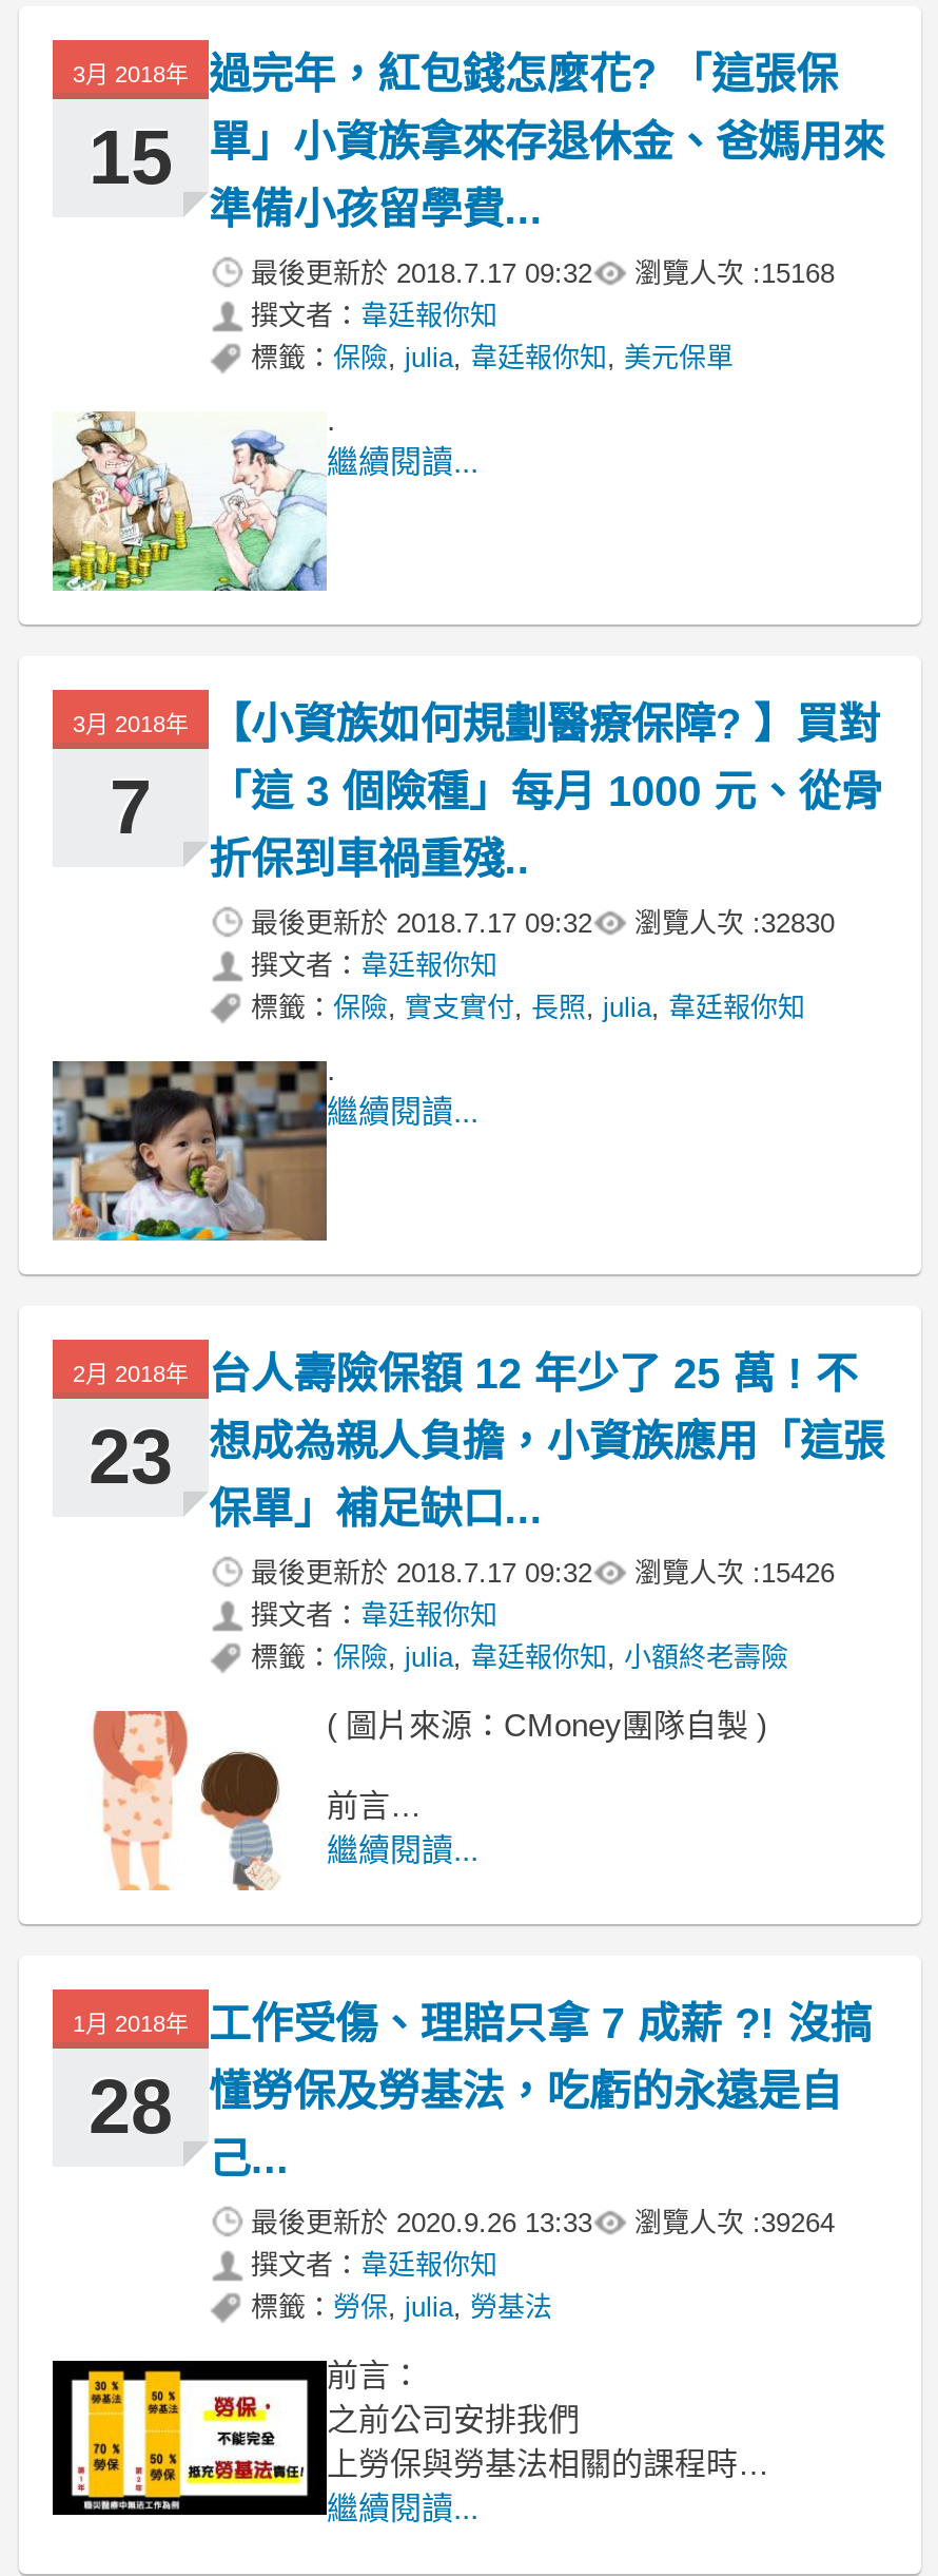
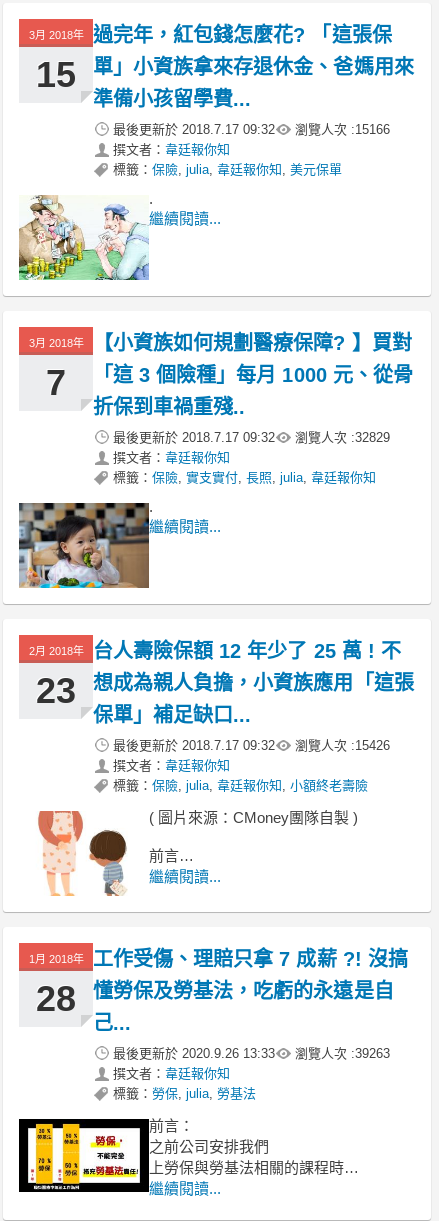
- 最後更新於2018.7.17 09:32 瀏覽人次 : 15168
+ 最後更新於2018.7.17 09:32 瀏覽人次 : 15166

- 最後更新於2018.7.17 09:32 瀏覽人次 : 32830
+ 最後更新於2018.7.17 09:32 瀏覽人次 : 32829

- 最後更新於2020.9.26 13:33 瀏覽人次 : 39264
+ 最後更新於2020.9.26 13:33 瀏覽人次 : 39263
